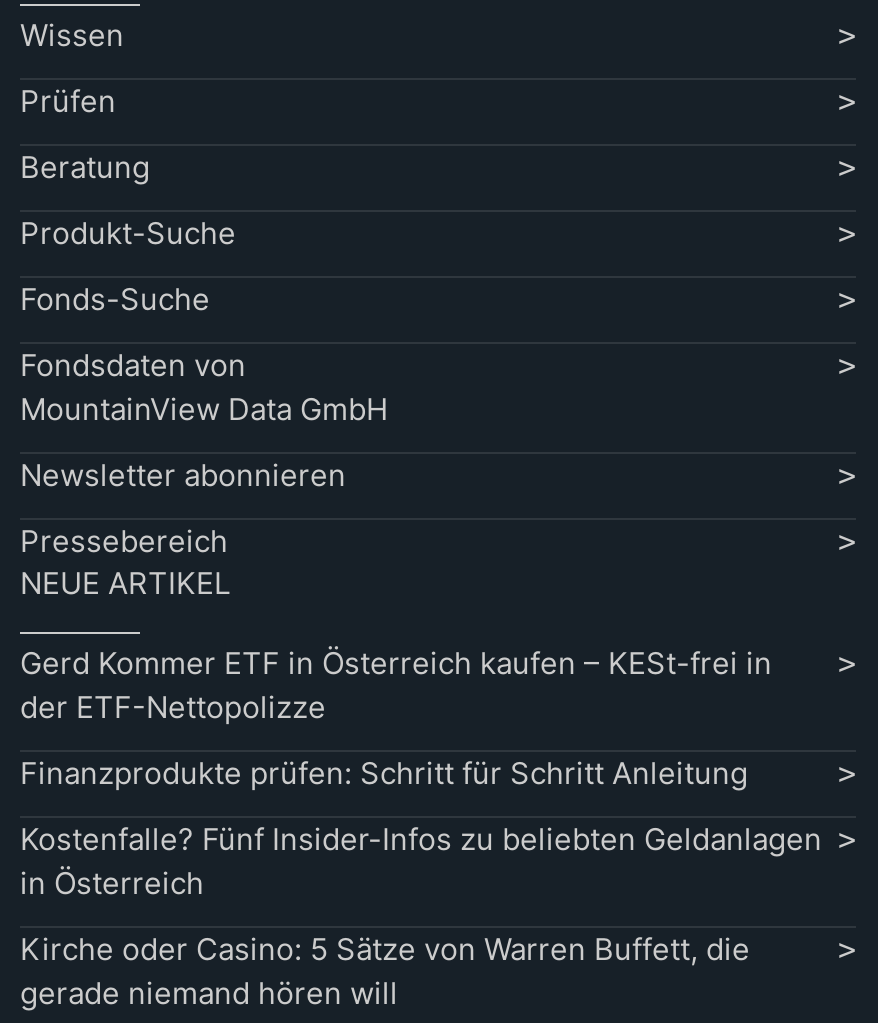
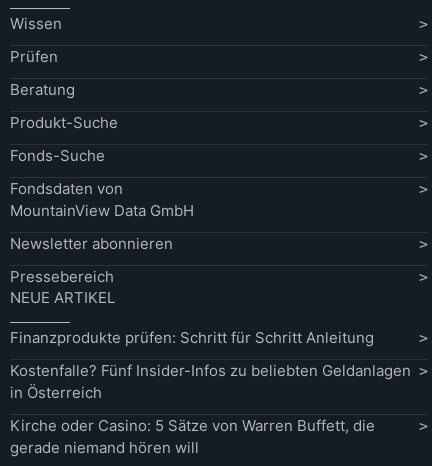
- Gerd Kommer ETF in Österreich kaufen – KESt-frei in
- der ETF-Nettopolizze
